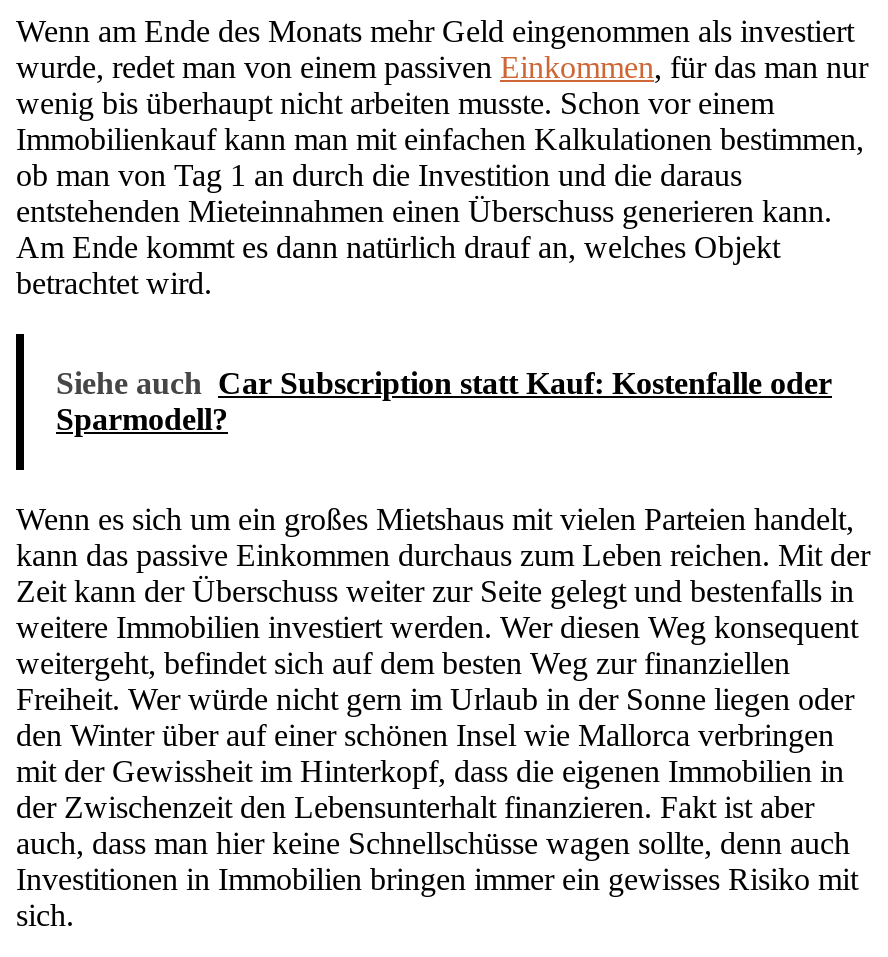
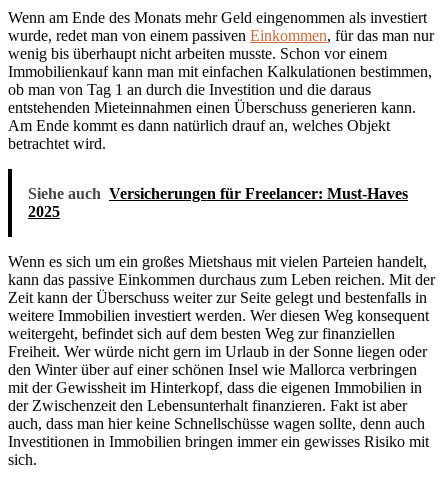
- Siehe auch Car Subscription statt Kauf: Kostenfalle oder
- Sparmodell?
+ Siehe auch Versicherungen für Freelancer: Must-Haves
+ 2025
